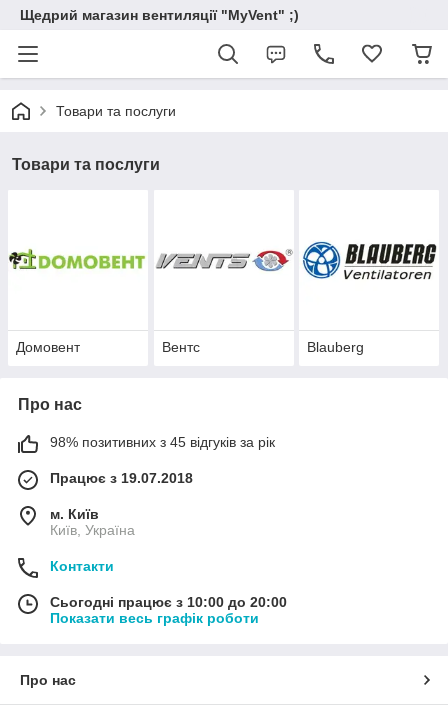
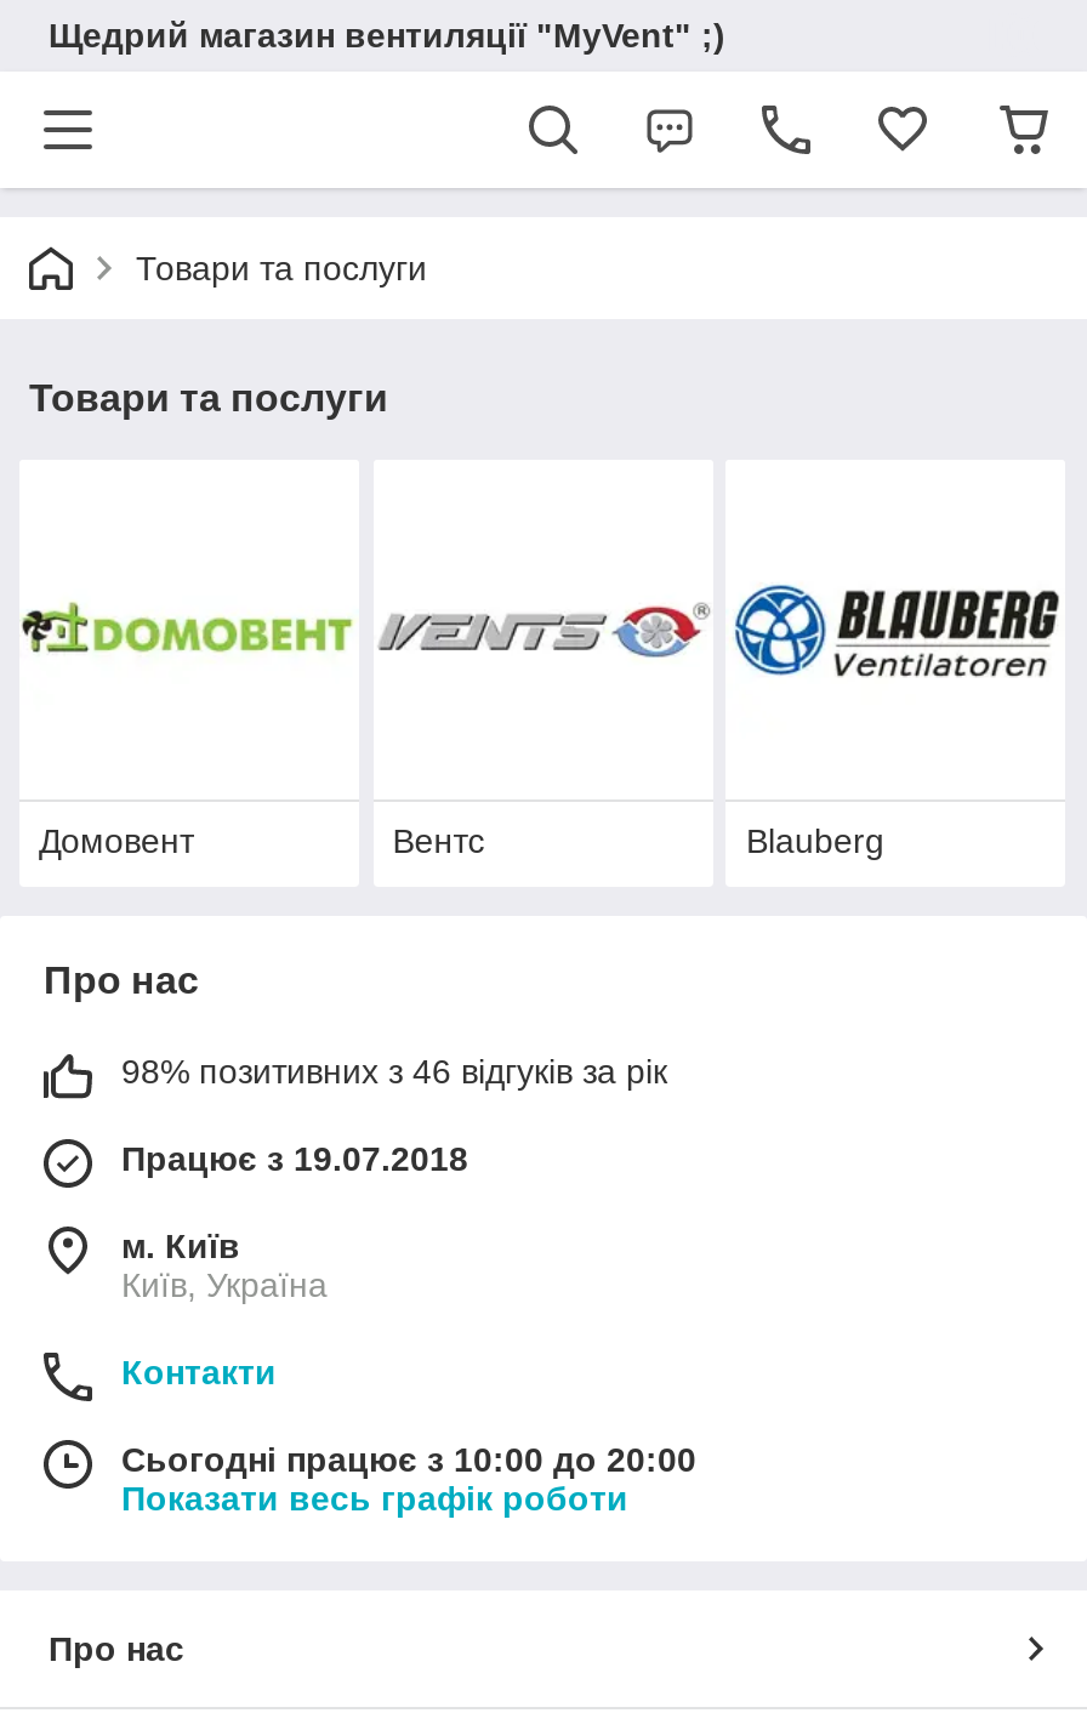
- 98% позитивних з 45 відгуків за рік
+ 98% позитивних з 46 відгуків за рік
